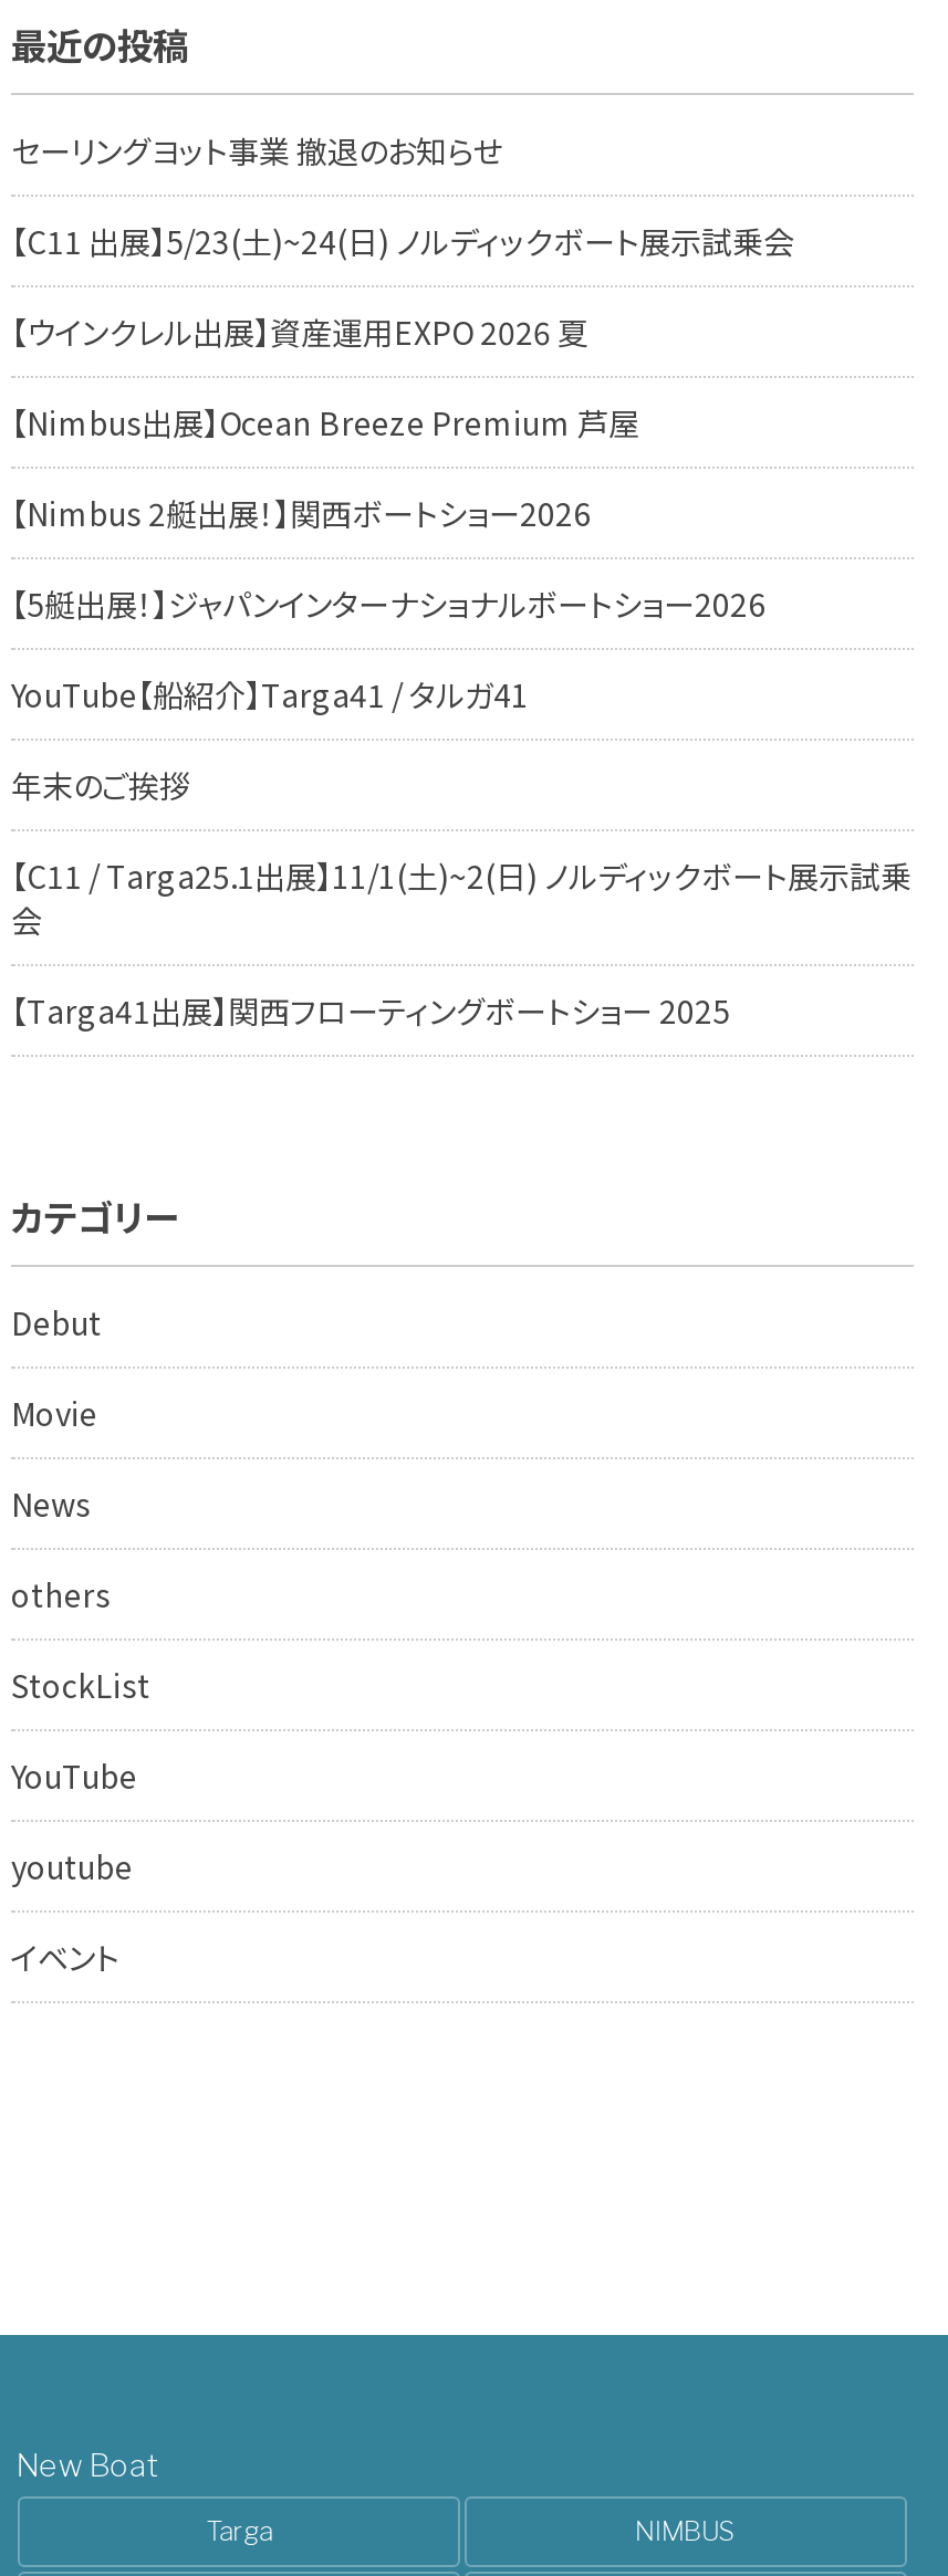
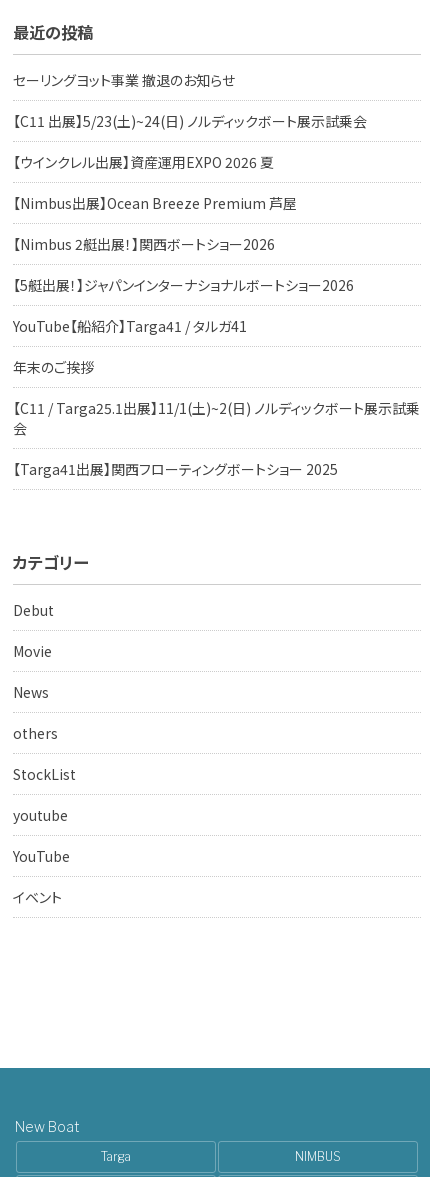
moved down: YouTube

moved up: youtube
